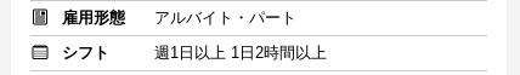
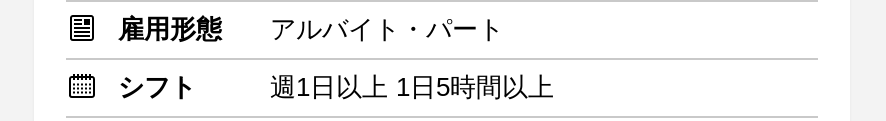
- 週1日以上 1日2時間以上
+ 週1日以上 1日5時間以上
